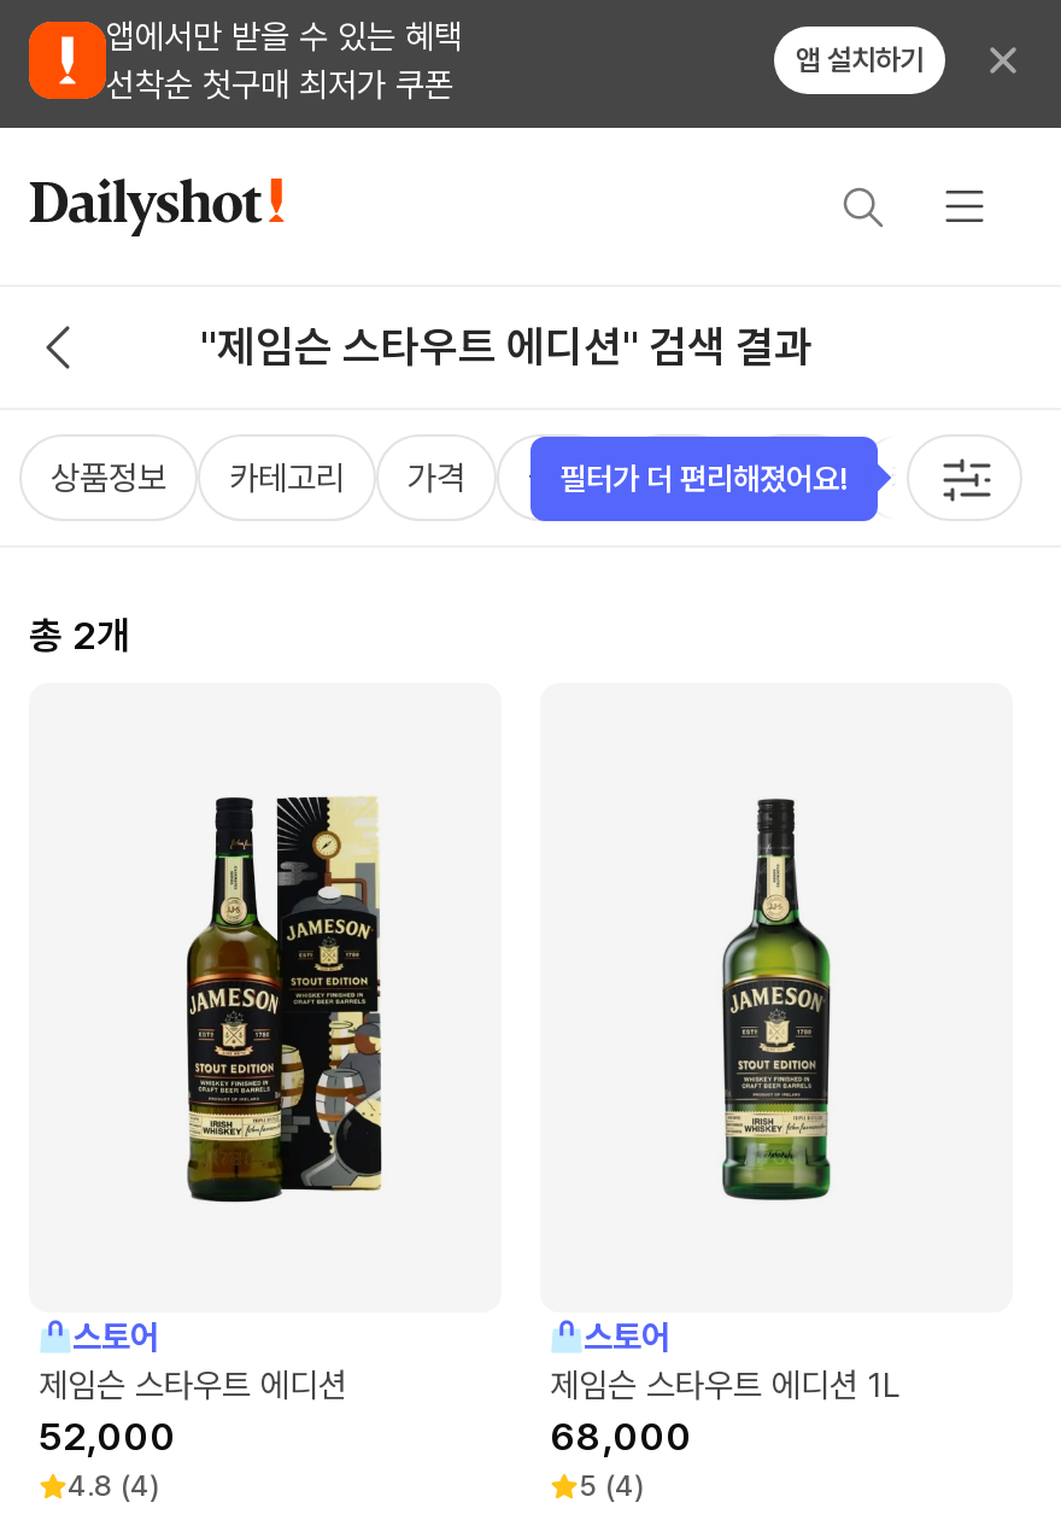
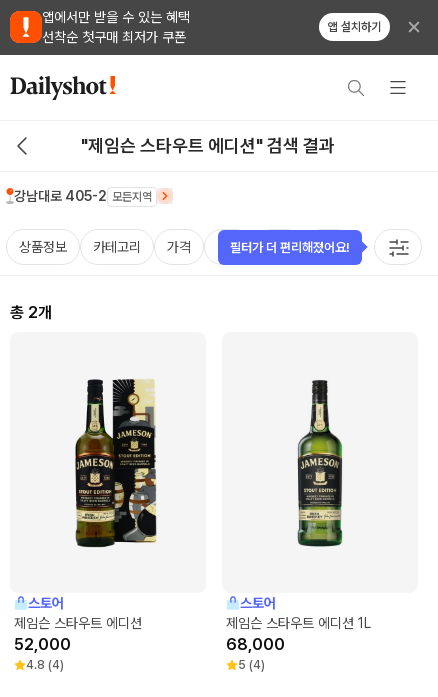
+ 강남대로 405-2 모든지역
